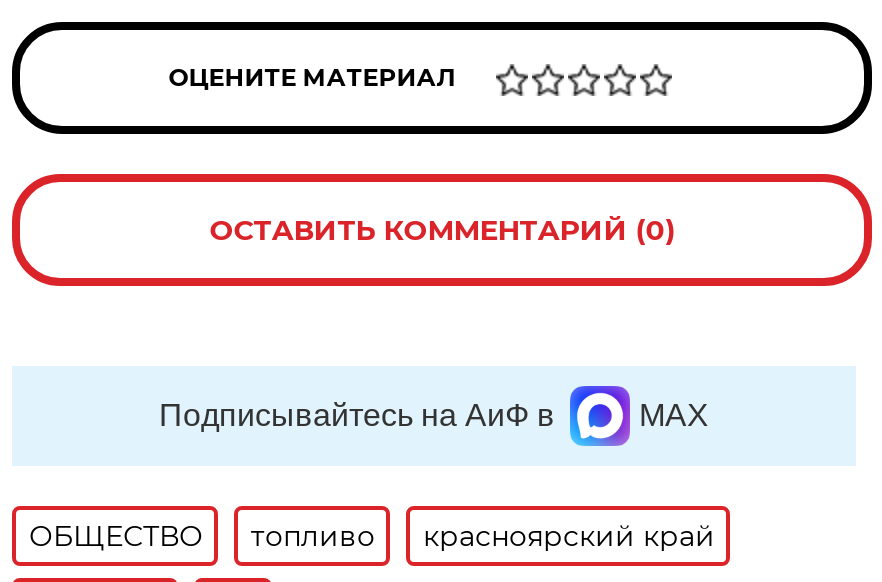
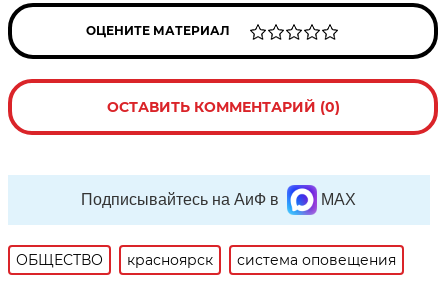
- топливо
- красноярский край
+ красноярск
+ система оповещения
